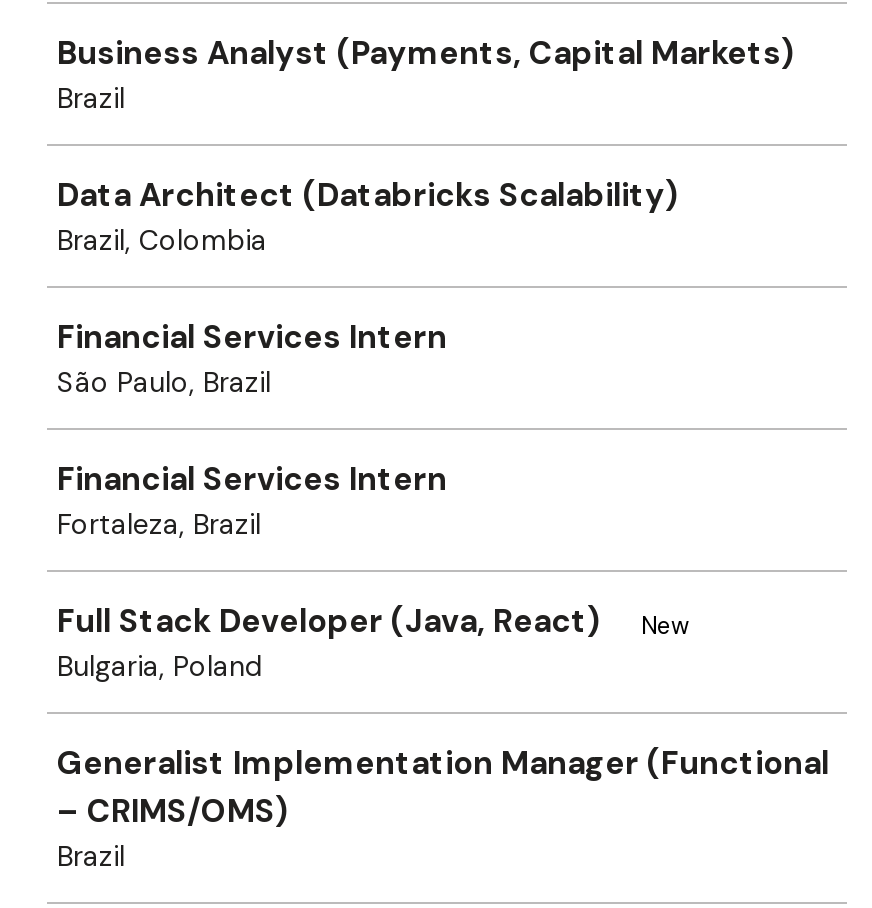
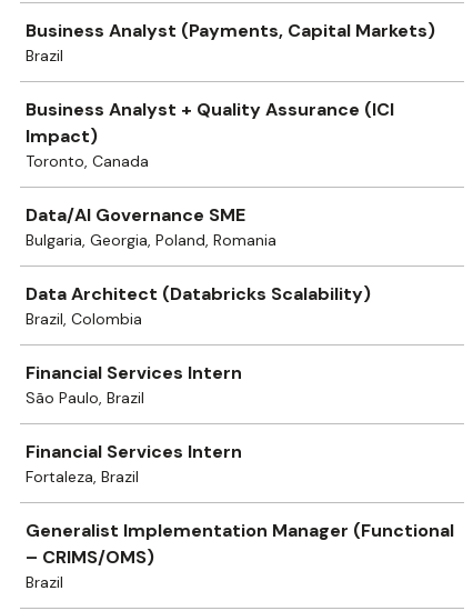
+ Business Analyst + Quality Assurance (ICI
+ Impact)
+ Toronto, Canada
+ Data/AI Governance SME
+ Bulgaria, Georgia, Poland, Romania

moved down: Data Architect (Databricks Scalability) | Brazil, Colombia | Financial Services Intern | São Paulo, Brazil | Financial Services Intern | Fortaleza, Brazil

- Full Stack Developer (Java, React)
- New
- Bulgaria, Poland
